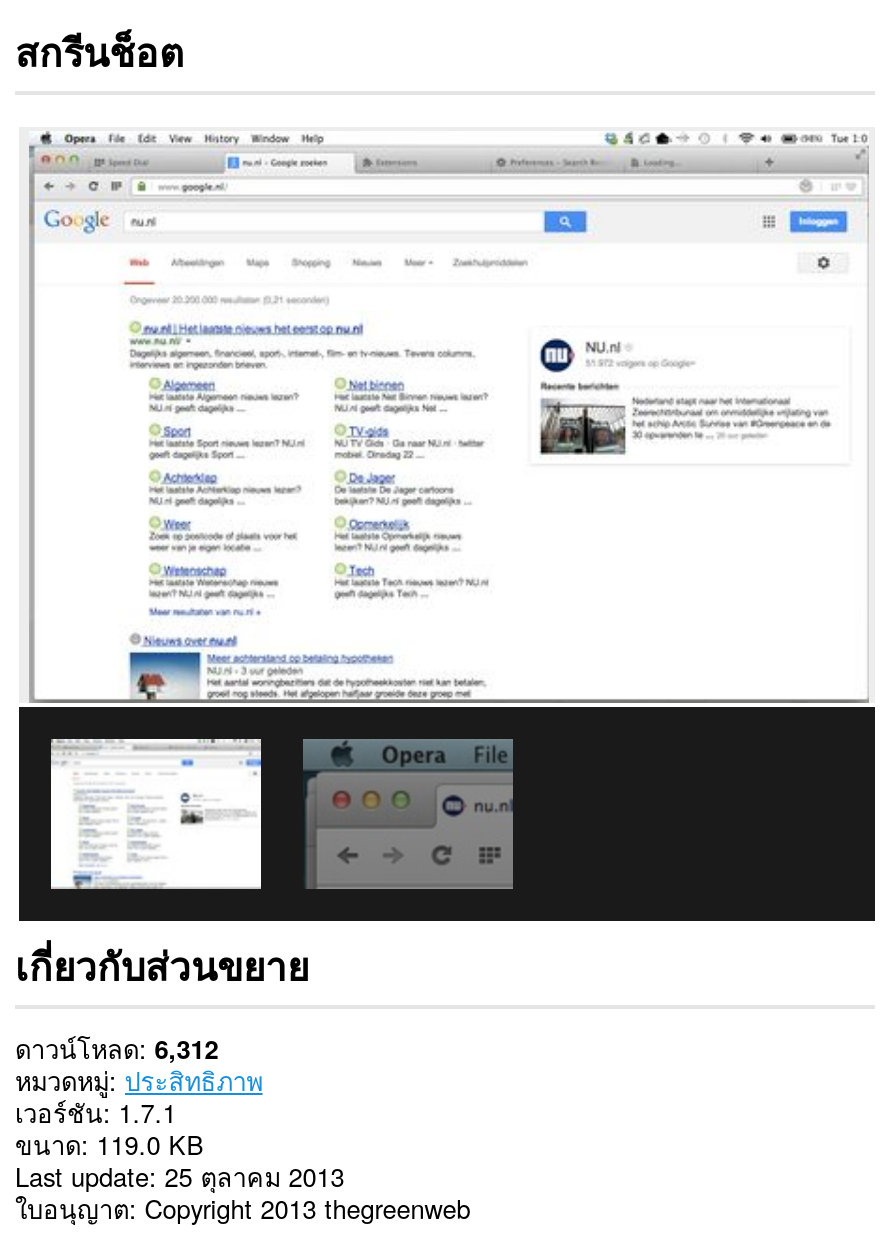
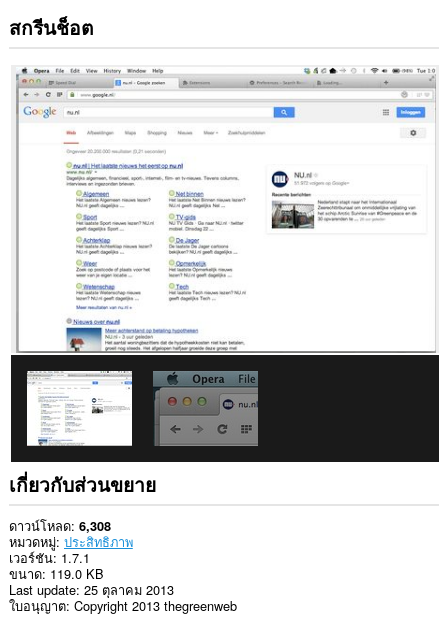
- ดาวน์โหลด 6,312
+ ดาวน์โหลด 6,308
